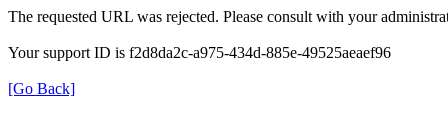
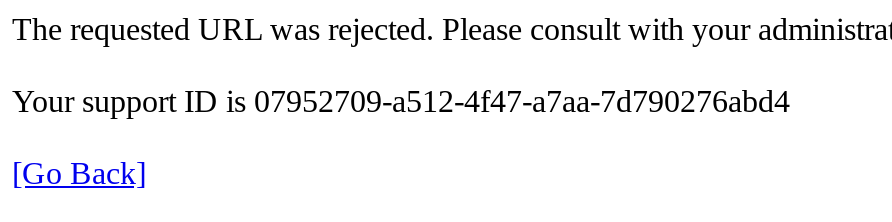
- Your support ID is f2d8da2c-a975-434d-885e-49525aeaef96
+ Your support ID is 07952709-a512-4f47-a7aa-7d790276abd4
